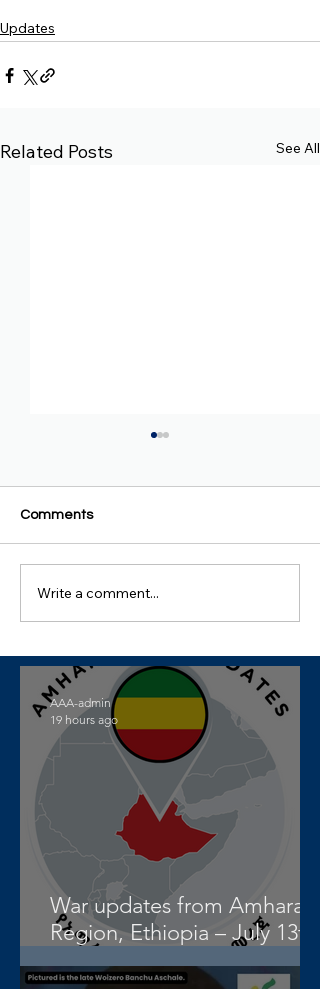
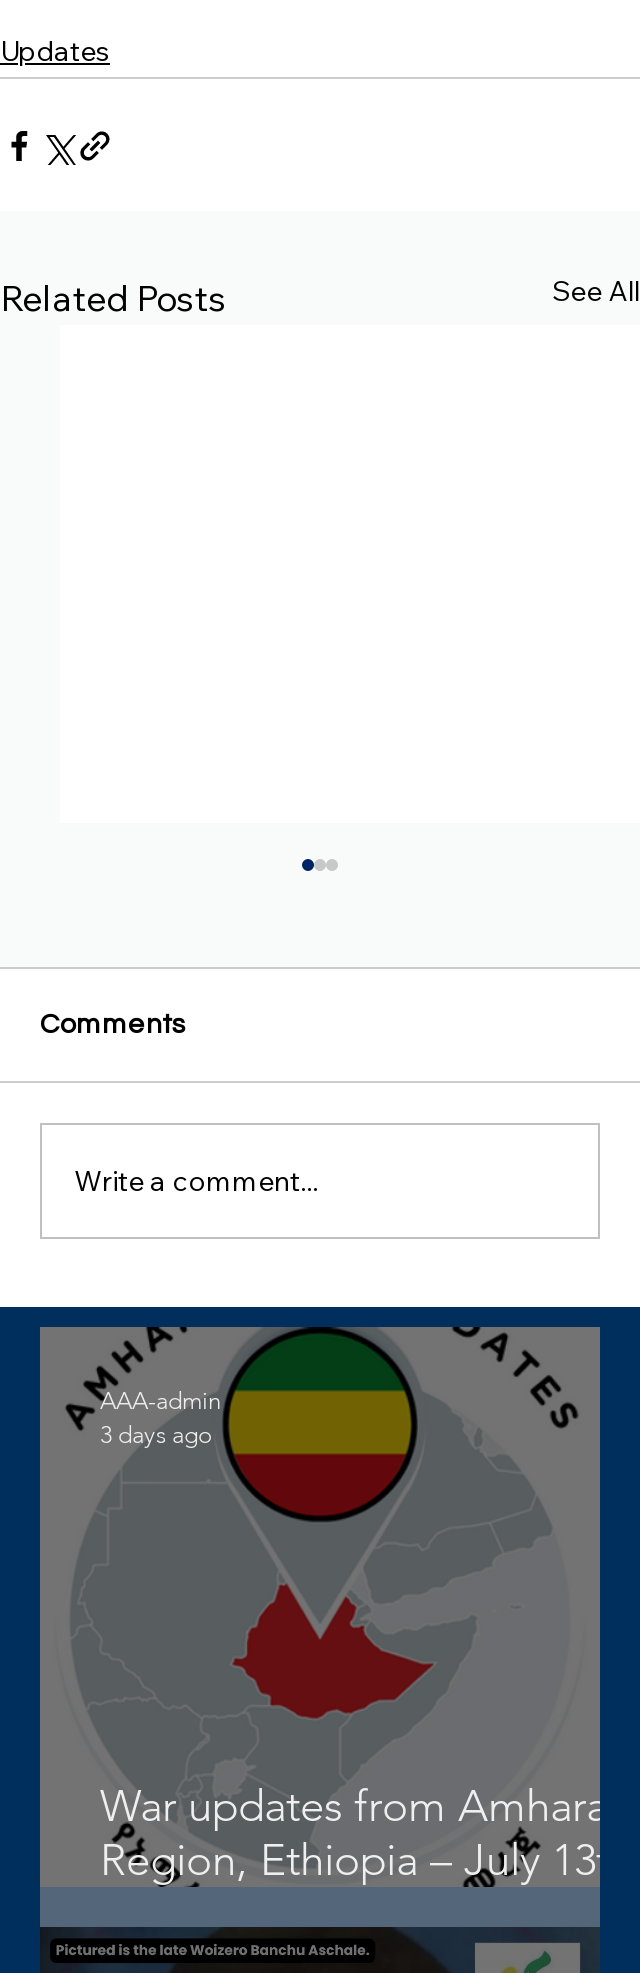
- 19 hours ago
+ 3 days ago
